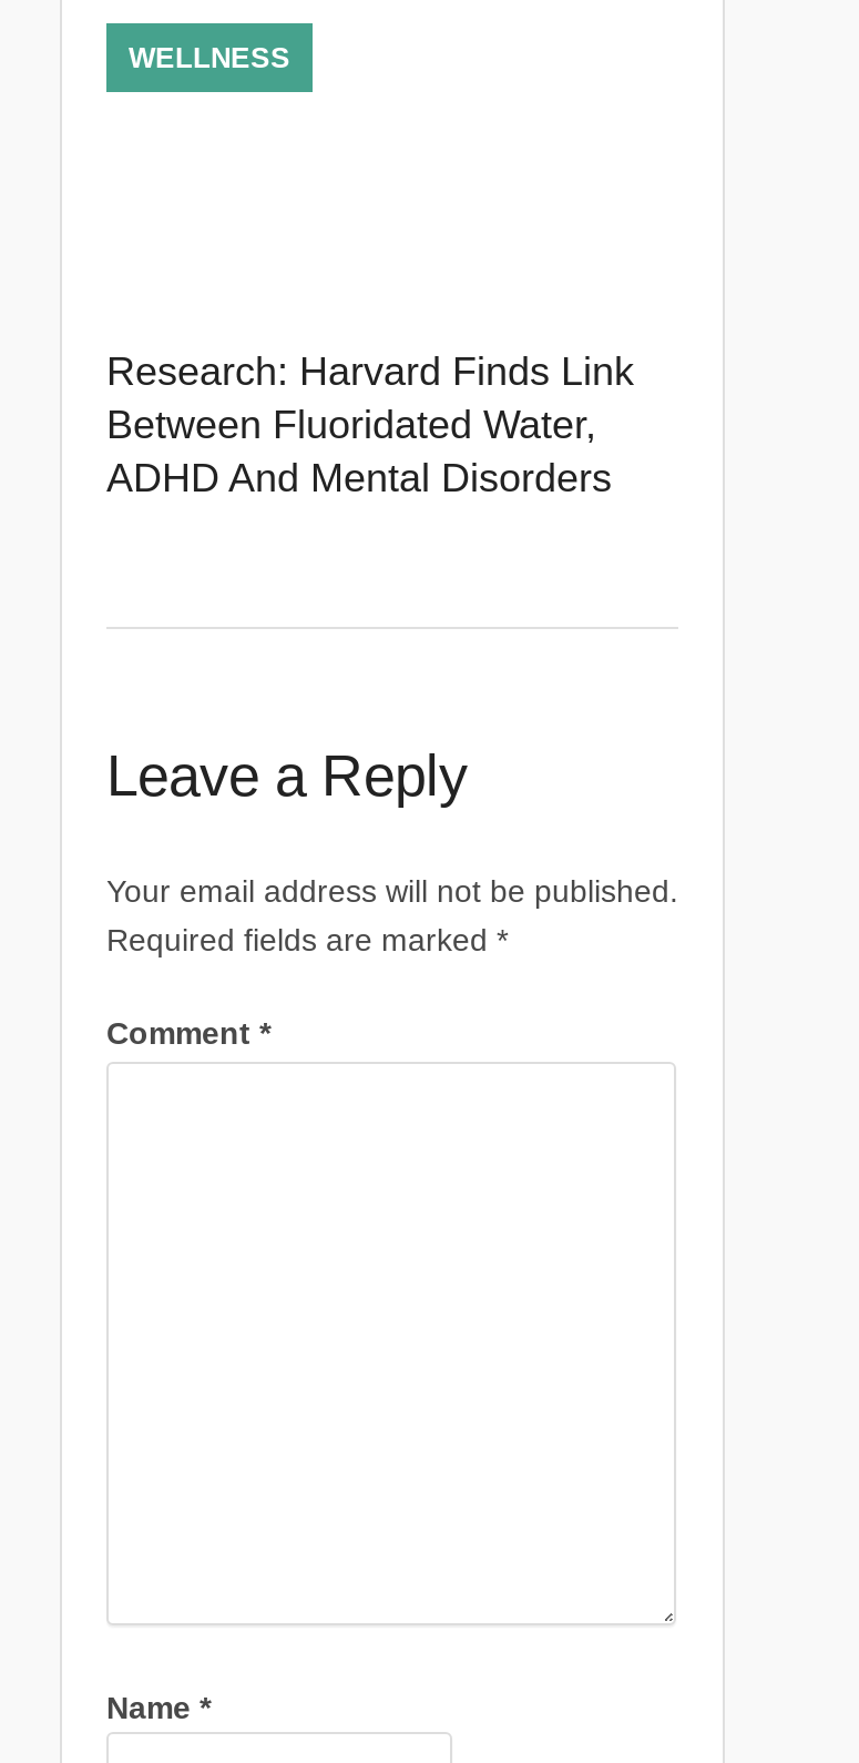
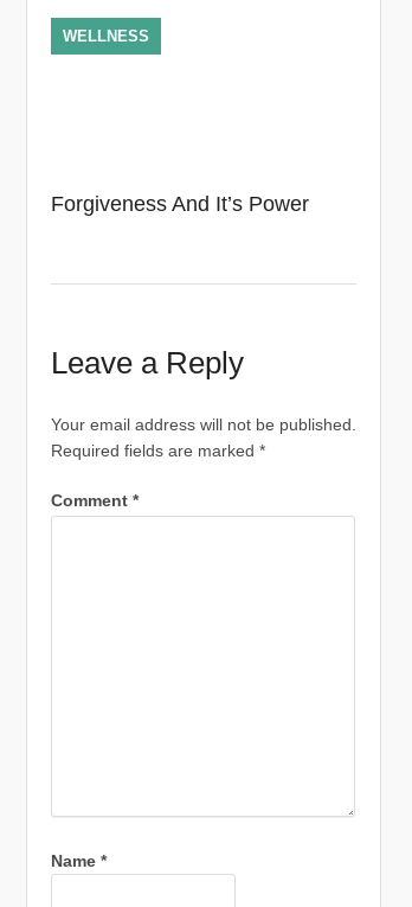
- Research: Harvard Finds Link
- Between Fluoridated Water,
- ADHD And Mental Disorders
+ Forgiveness And It’s Power
